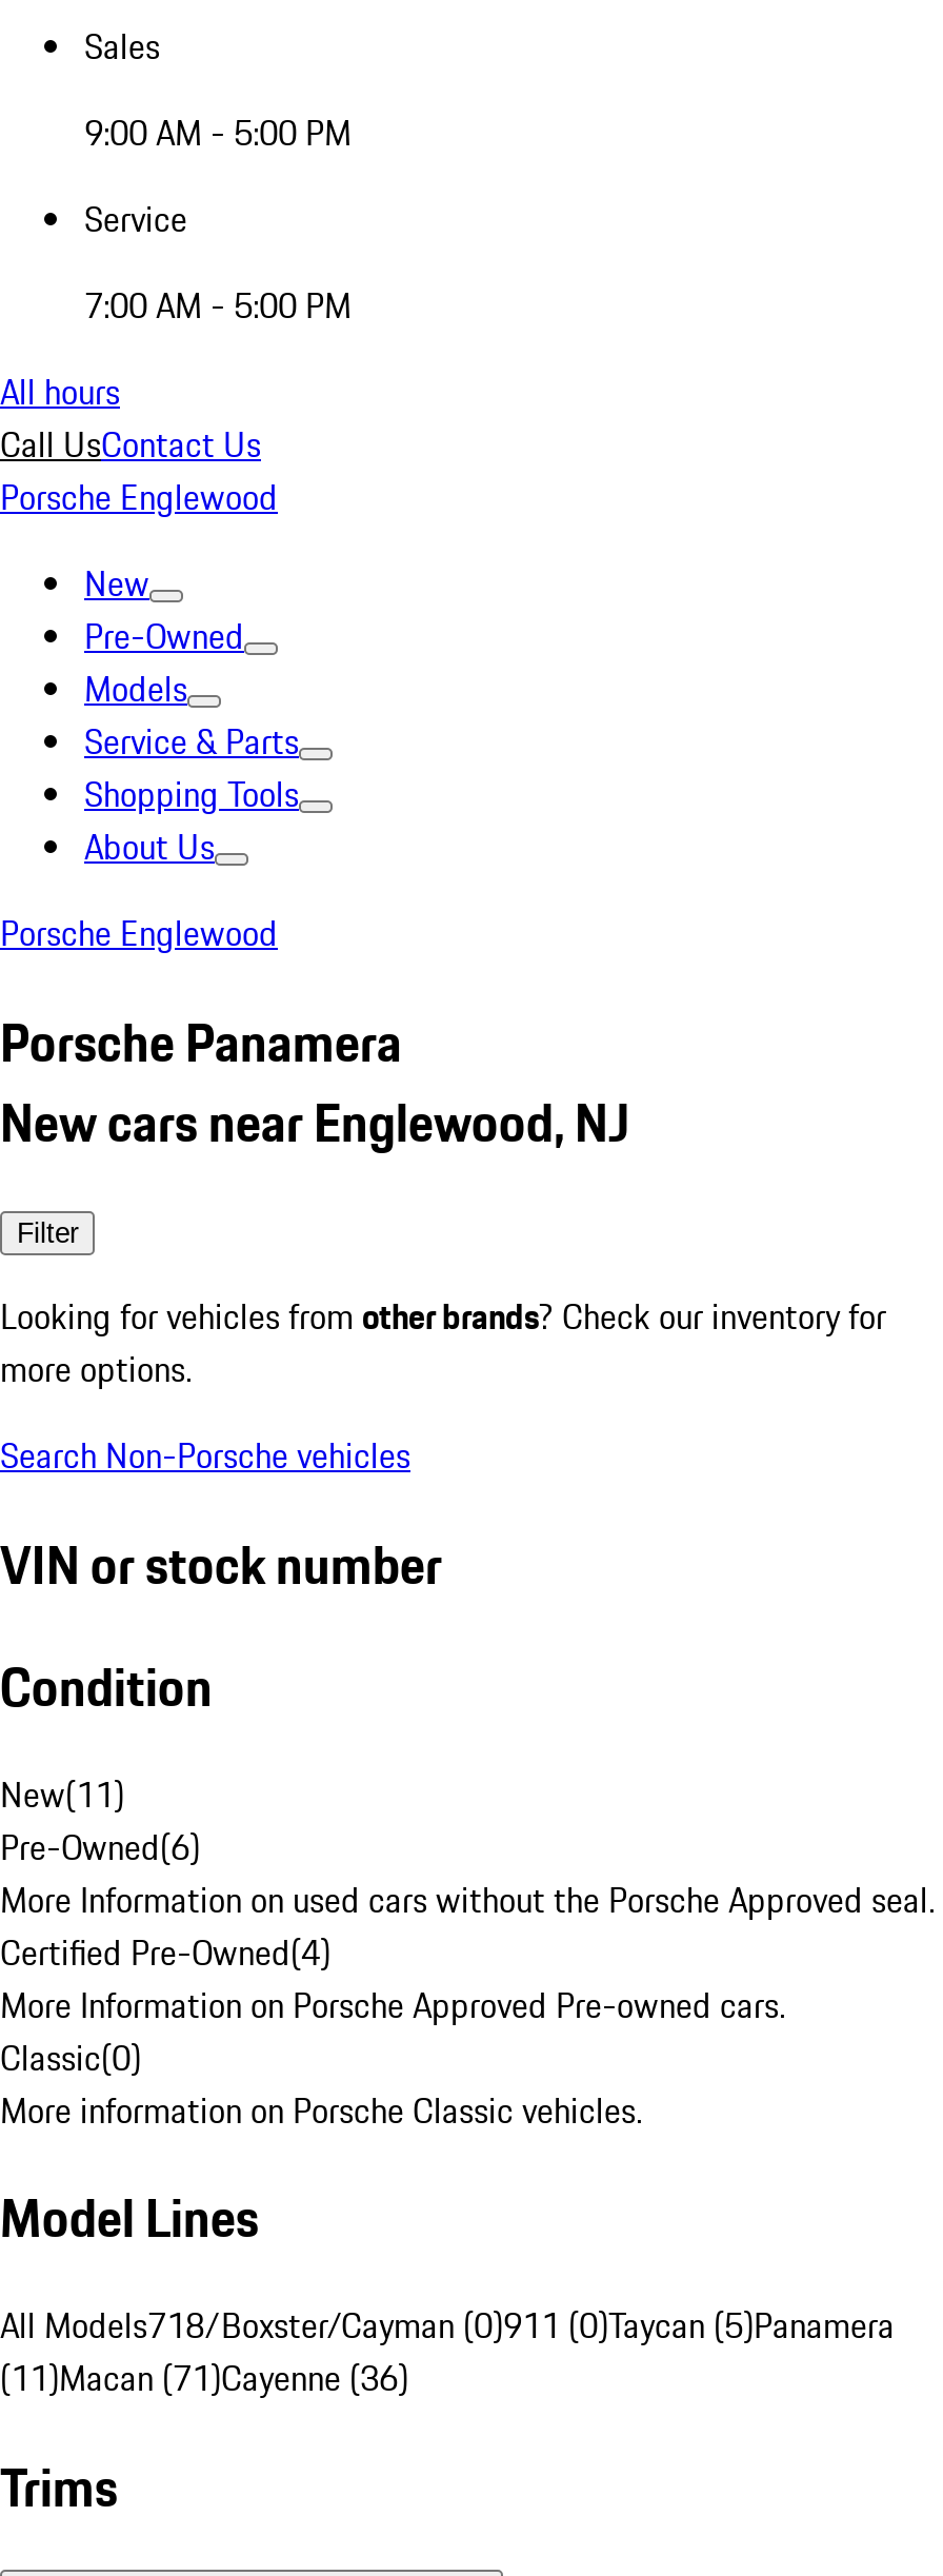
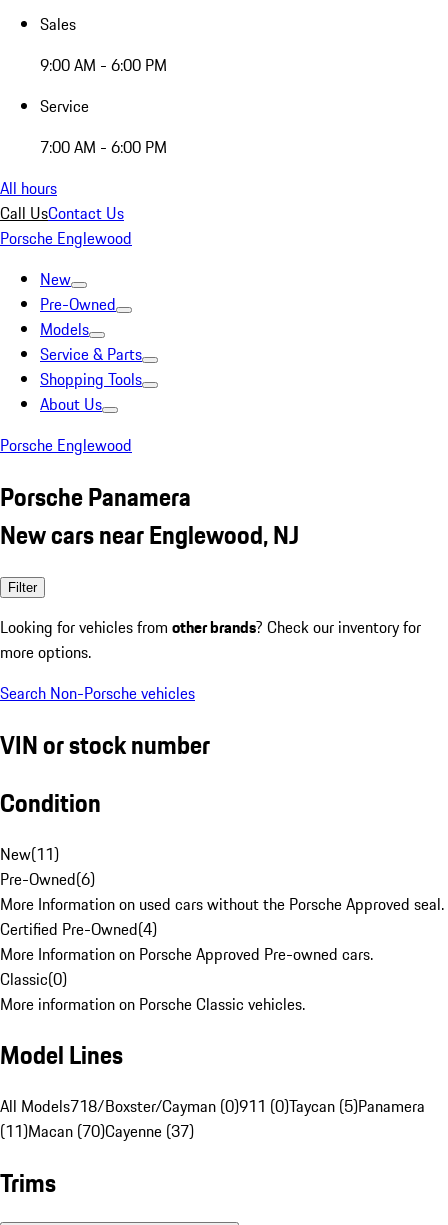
- 9:00 AM - 5:00 PM
+ 9:00 AM - 6:00 PM

- 7:00 AM - 5:00 PM
+ 7:00 AM - 6:00 PM

- (11)Macan (71)Cayenne (36)
+ (11)Macan (70)Cayenne (37)
